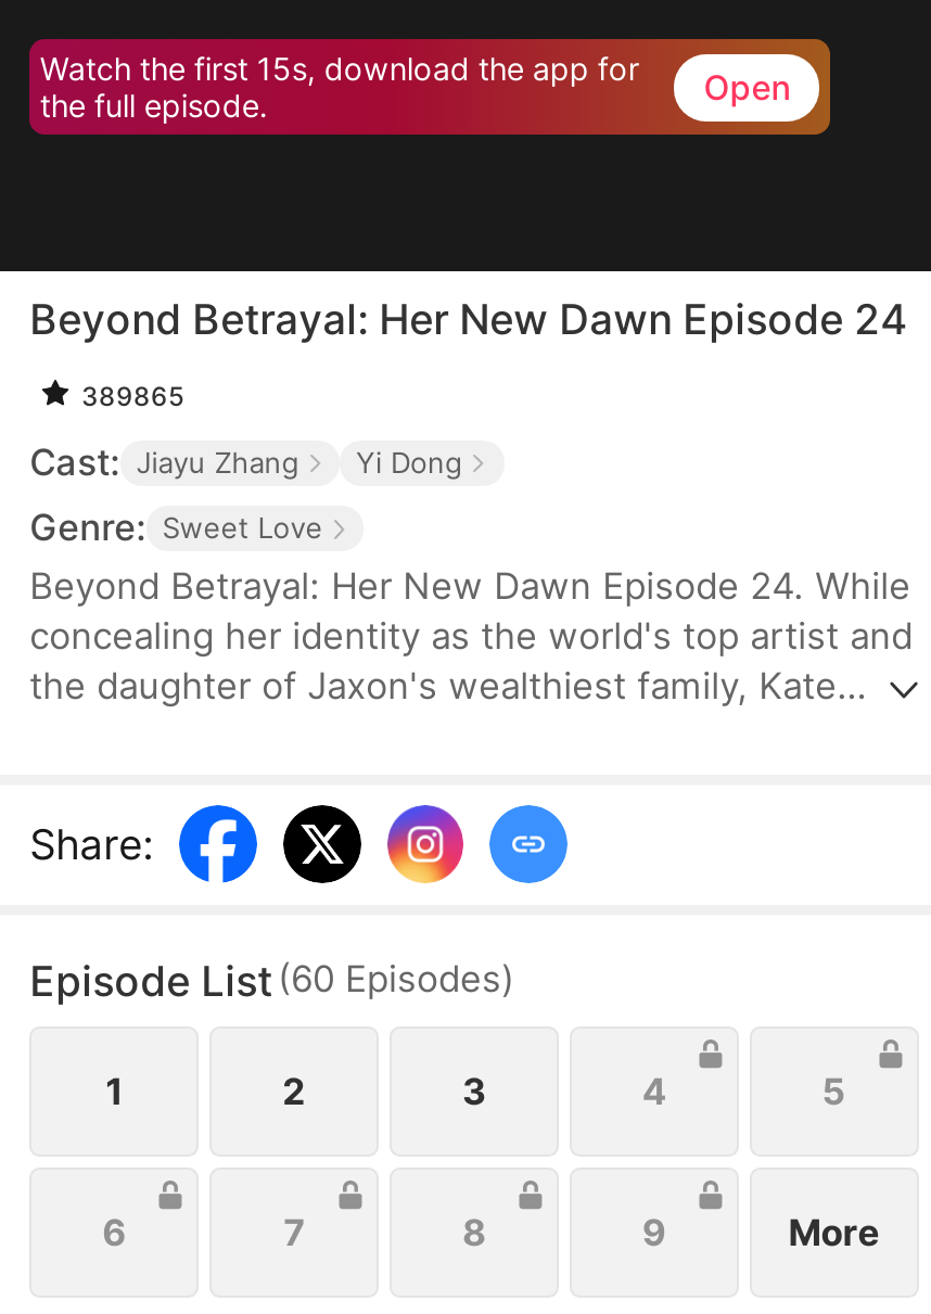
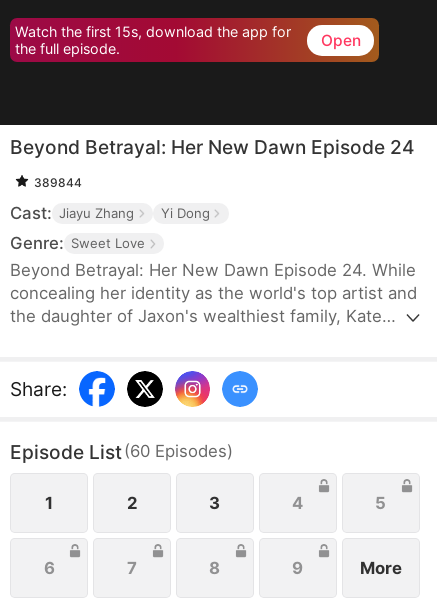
- 389865
+ 389844
